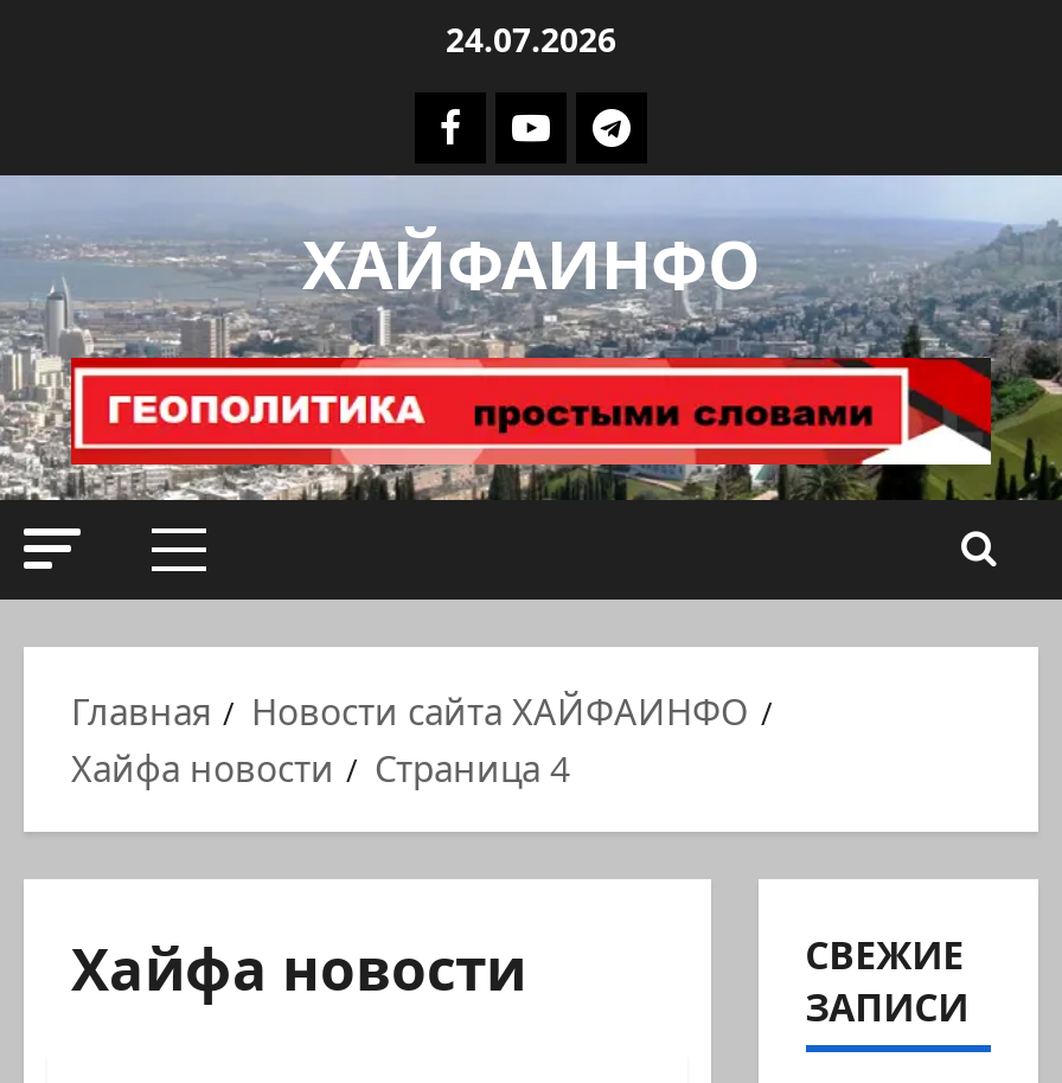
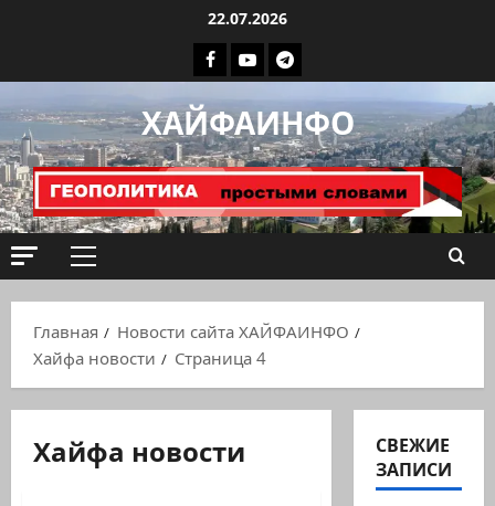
- 24.07.2026
+ 22.07.2026
